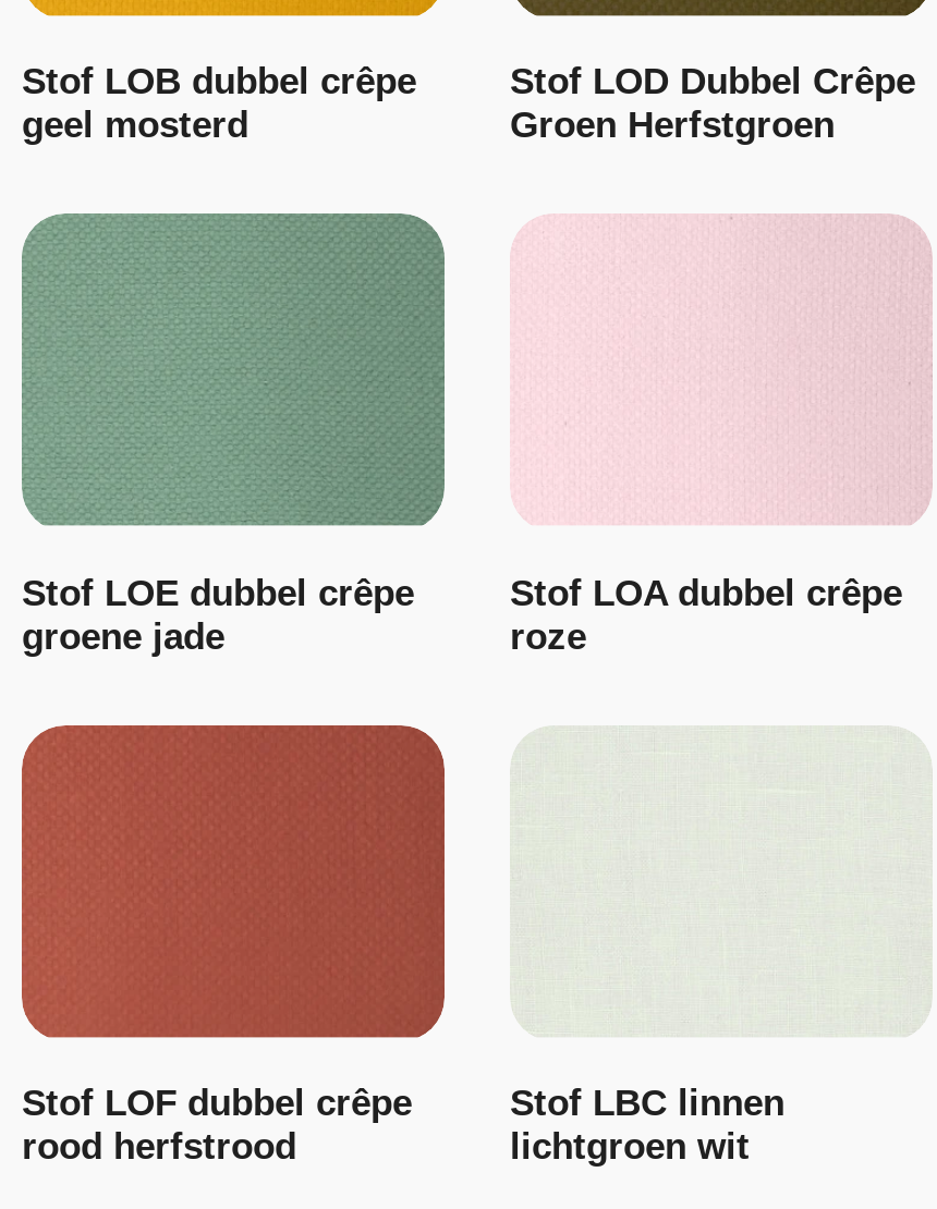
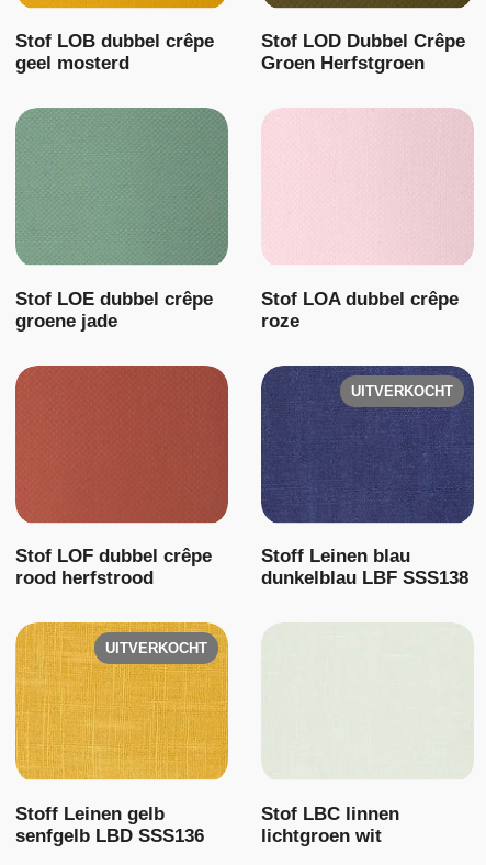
+ [image]
+ UITVERKOCHT

+ Stoff Leinen gelb
+ senfgelb LBD SSS136

+ Stoff Leinen blau
+ dunkelblau LBF SSS138

+ [image]
+ UITVERKOCHT
